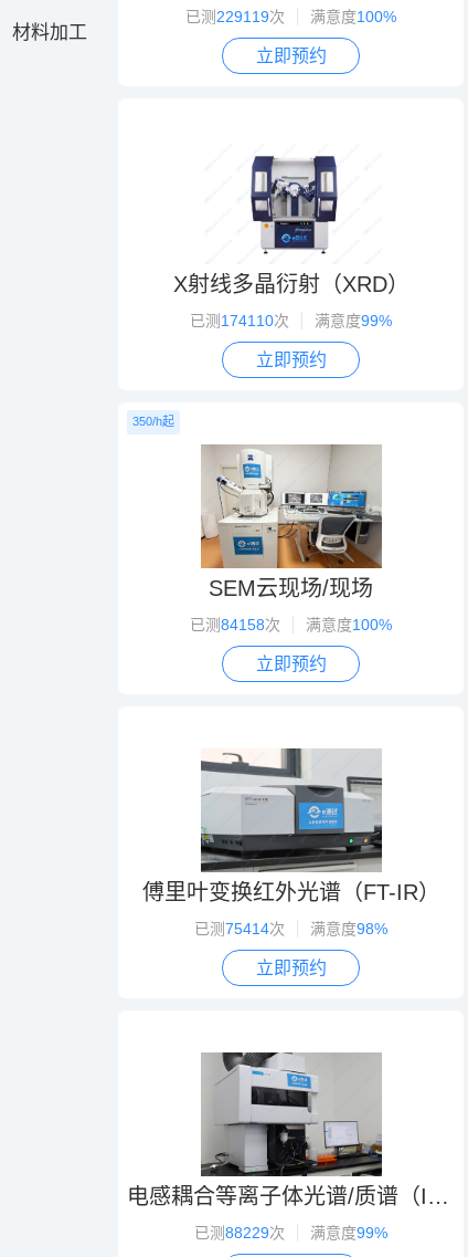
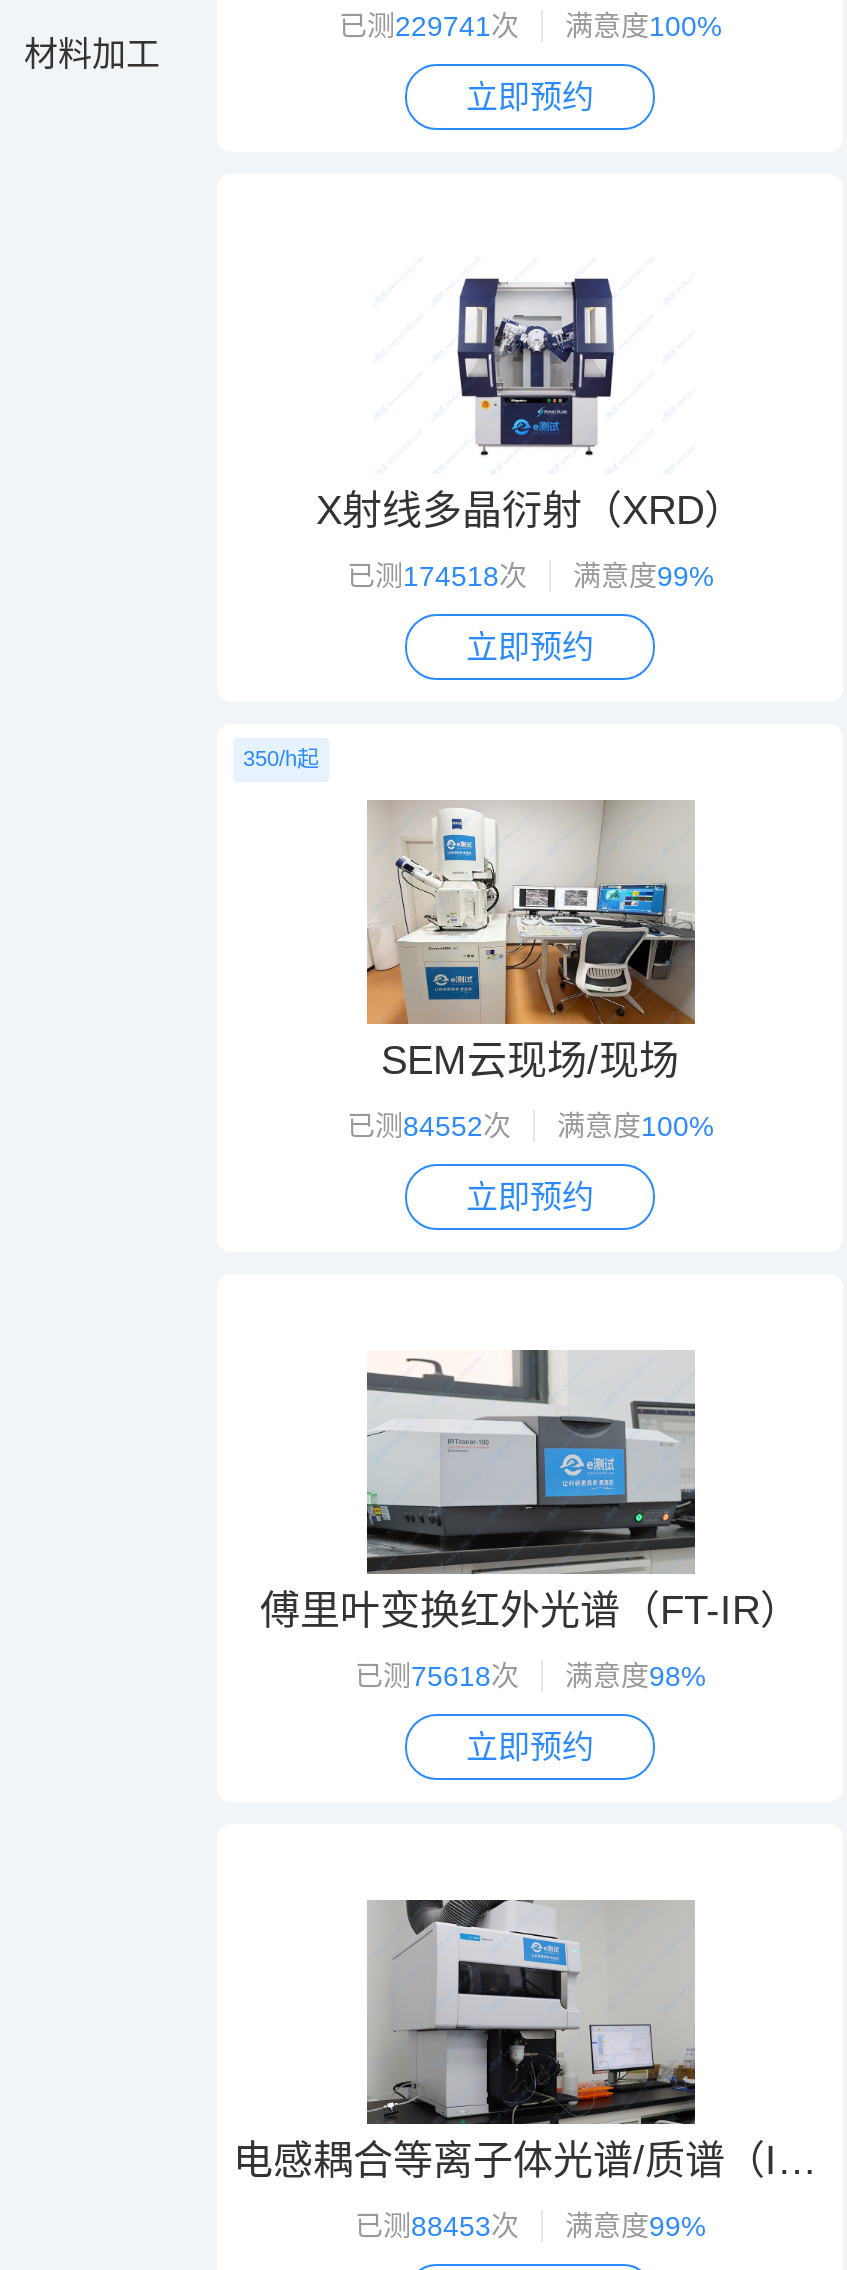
- 已测229119次 满意度100%
+ 已测229741次 满意度100%

- 已测174110次 满意度99%
+ 已测174518次 满意度99%

- 已测84158次 满意度100%
+ 已测84552次 满意度100%

- 已测75414次 满意度98%
+ 已测75618次 满意度98%

- 已测88229次 满意度99%
+ 已测88453次 满意度99%
